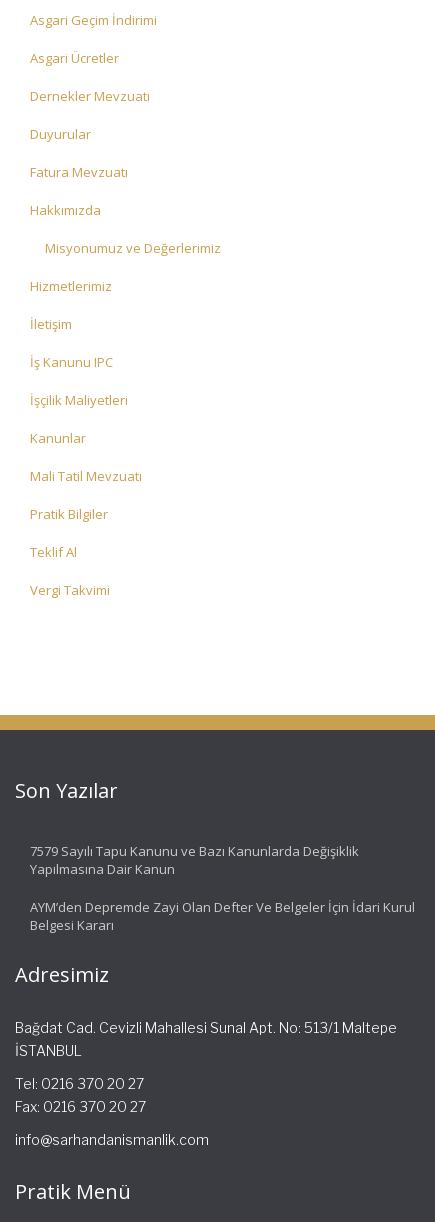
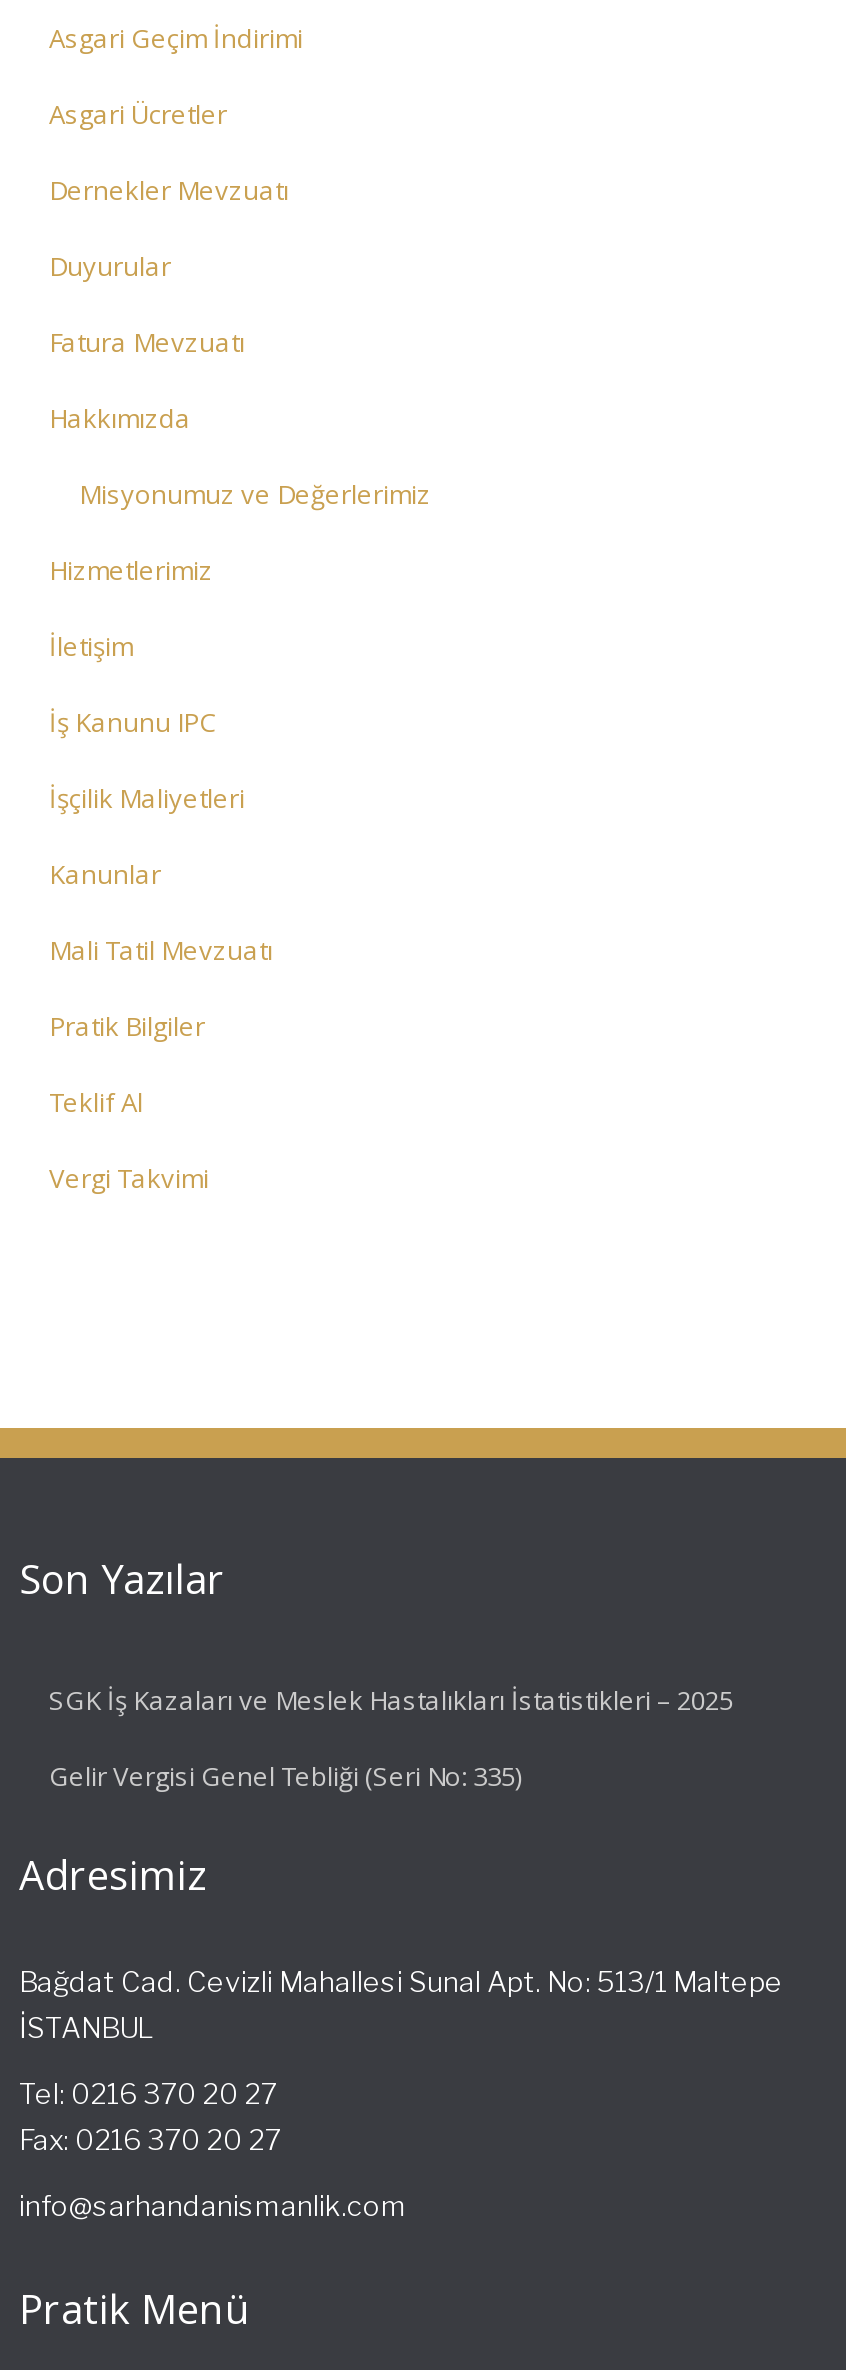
- 7579 Sayılı Tapu Kanunu ve Bazı Kanunlarda Değişiklik
- Yapılmasına Dair Kanun
+ SGK İş Kazaları ve Meslek Hastalıkları İstatistikleri – 2025

- AYM’den Depremde Zayi Olan Defter Ve Belgeler İçin İdari Kurul
- Belgesi Kararı
+ Gelir Vergisi Genel Tebliği (Seri No: 335)
